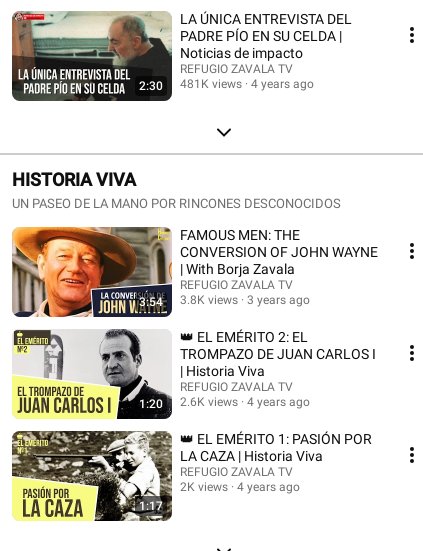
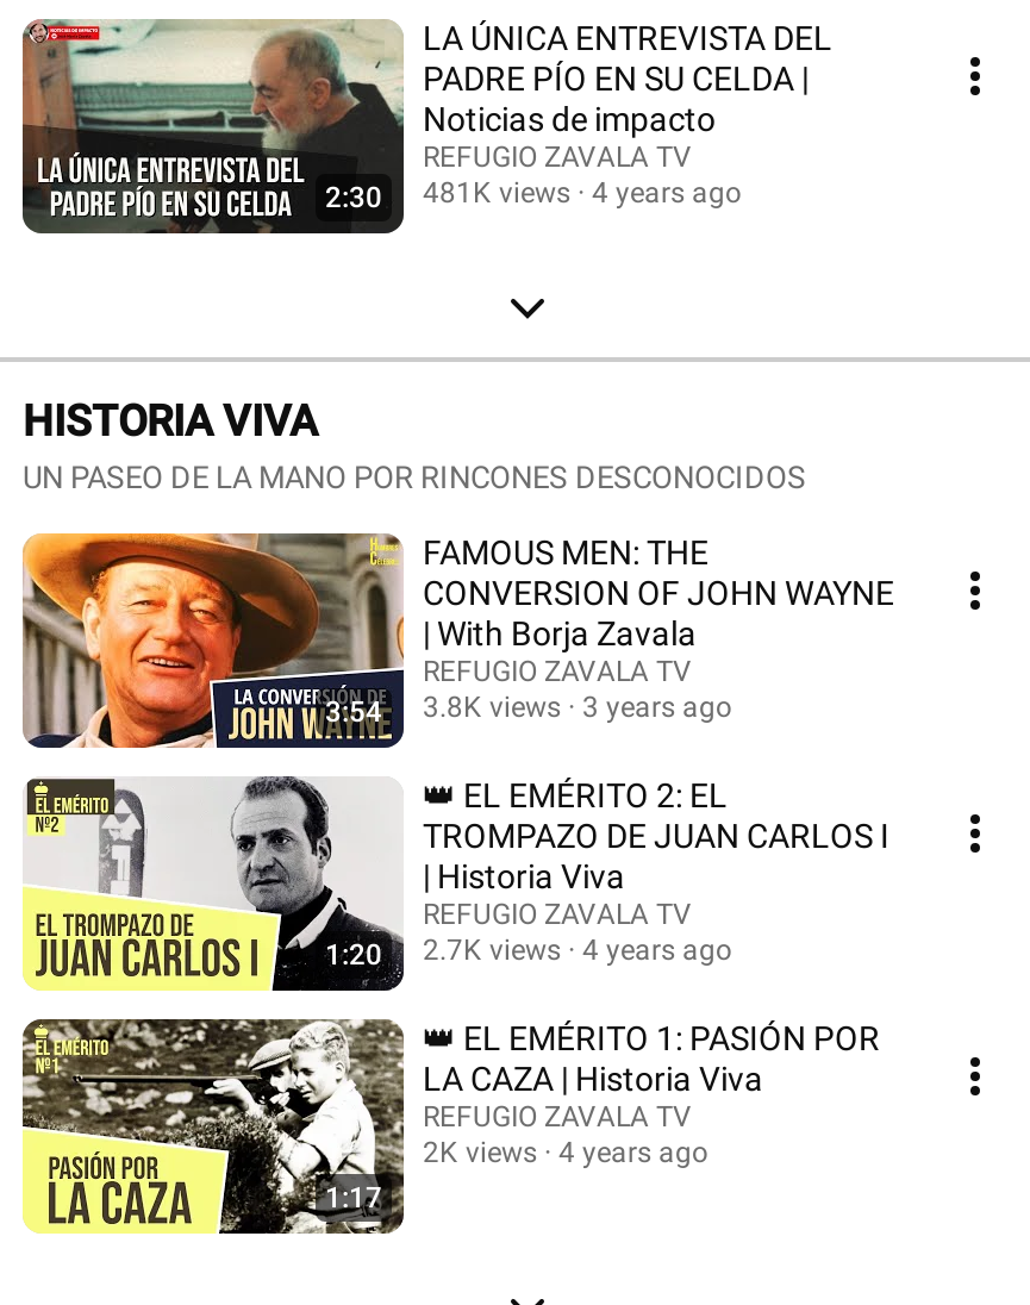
- 1:20 2.6K views 4 years ago
+ 1:20 2.7K views 4 years ago
